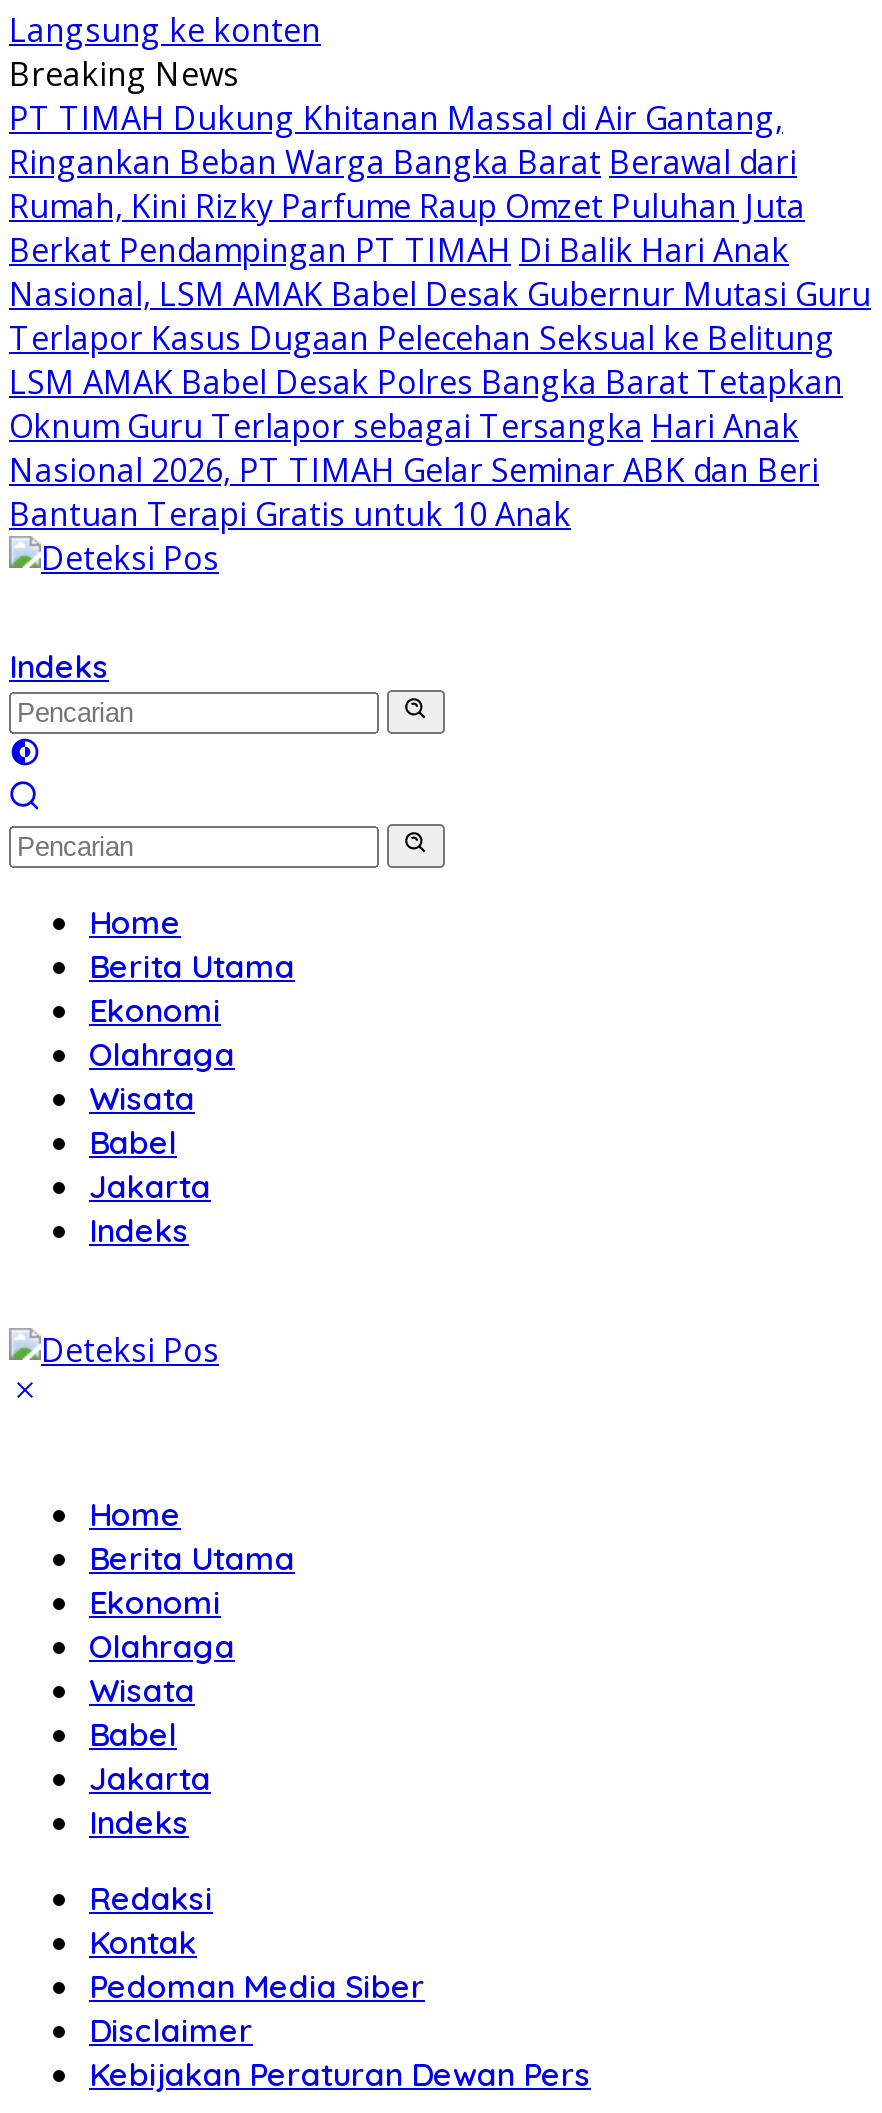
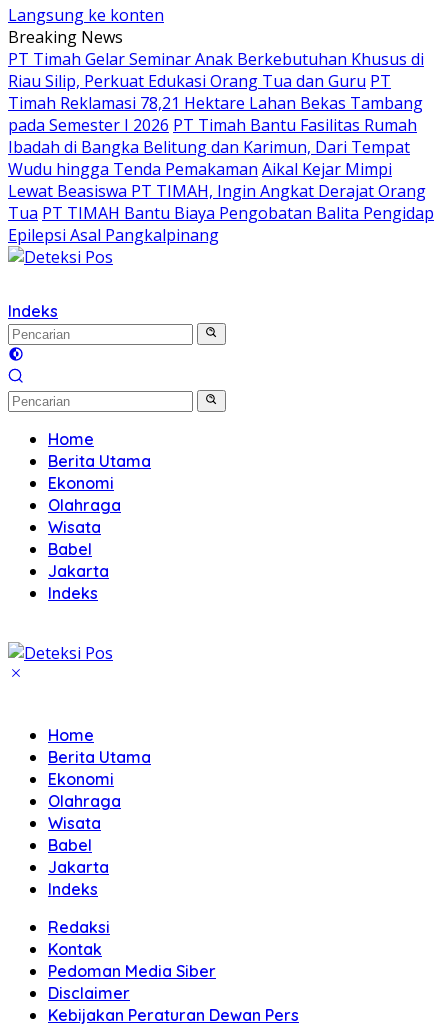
- PT TIMAH Dukung Khitanan Massal di Air Gantang,
- Ringankan Beban Warga Bangka Barat Berawal dari
- Rumah, Kini Rizky Parfume Raup Omzet Puluhan Juta
- Berkat Pendampingan PT TIMAH Di Balik Hari Anak
- Nasional, LSM AMAK Babel Desak Gubernur Mutasi Guru
- Terlapor Kasus Dugaan Pelecehan Seksual ke Belitung
- LSM AMAK Babel Desak Polres Bangka Barat Tetapkan
- Oknum Guru Terlapor sebagai Tersangka Hari Anak
- Nasional 2026, PT TIMAH Gelar Seminar ABK dan Beri
- Bantuan Terapi Gratis untuk 10 Anak
+ PT Timah Gelar Seminar Anak Berkebutuhan Khusus di
+ Riau Silip, Perkuat Edukasi Orang Tua dan Guru PT
+ Timah Reklamasi 78,21 Hektare Lahan Bekas Tambang
+ pada Semester I 2026 PT Timah Bantu Fasilitas Rumah
+ Ibadah di Bangka Belitung dan Karimun, Dari Tempat
+ Wudu hingga Tenda Pemakaman Aikal Kejar Mimpi
+ Lewat Beasiswa PT TIMAH, Ingin Angkat Derajat Orang
+ Tua PT TIMAH Bantu Biaya Pengobatan Balita Pengidap
+ Epilepsi Asal Pangkalpinang
